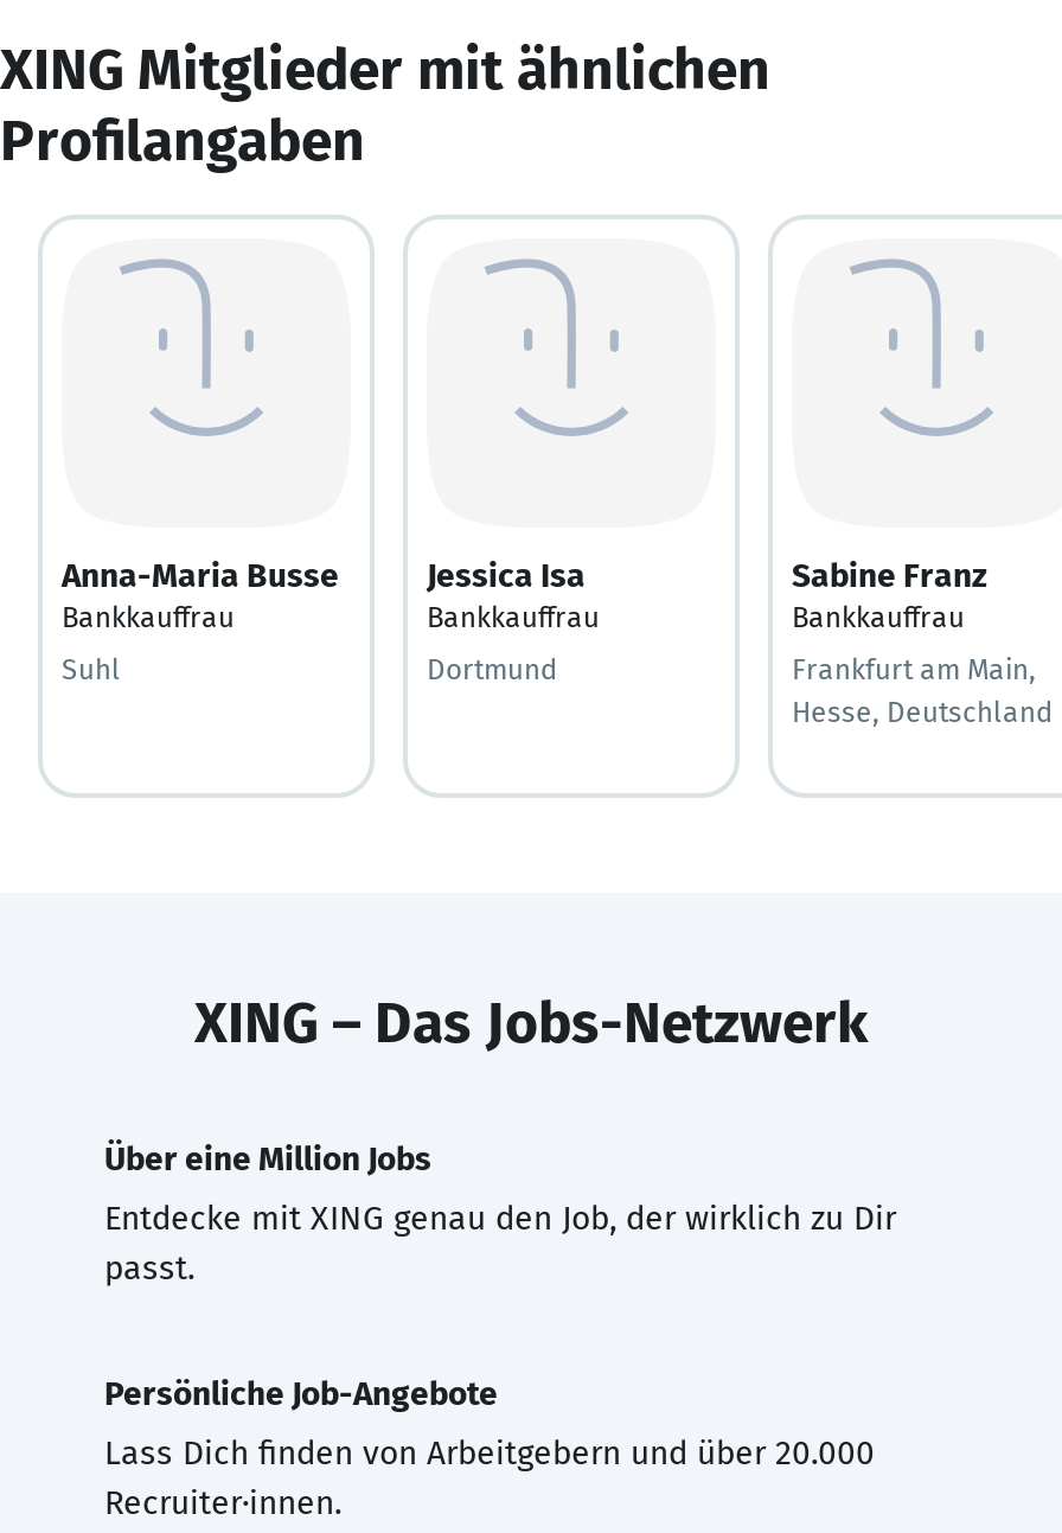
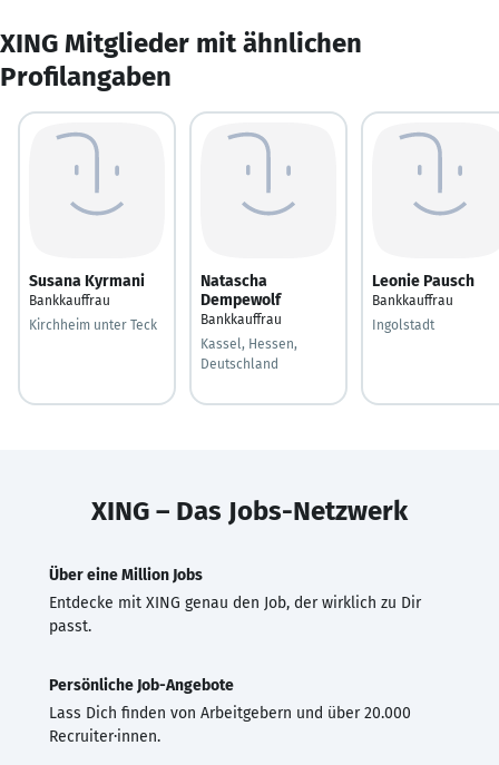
- Anna-Maria Busse
+ Susana Kyrmani

- Jessica Isa
+ Natascha
+ Dempewolf

- Sabine Franz
+ Leonie Pausch

- Suhl
+ Kirchheim unter Teck

- Dortmund
+ Kassel, Hessen,
+ Deutschland

- Frankfurt am Main,
- Hesse, Deutschland
+ Ingolstadt
